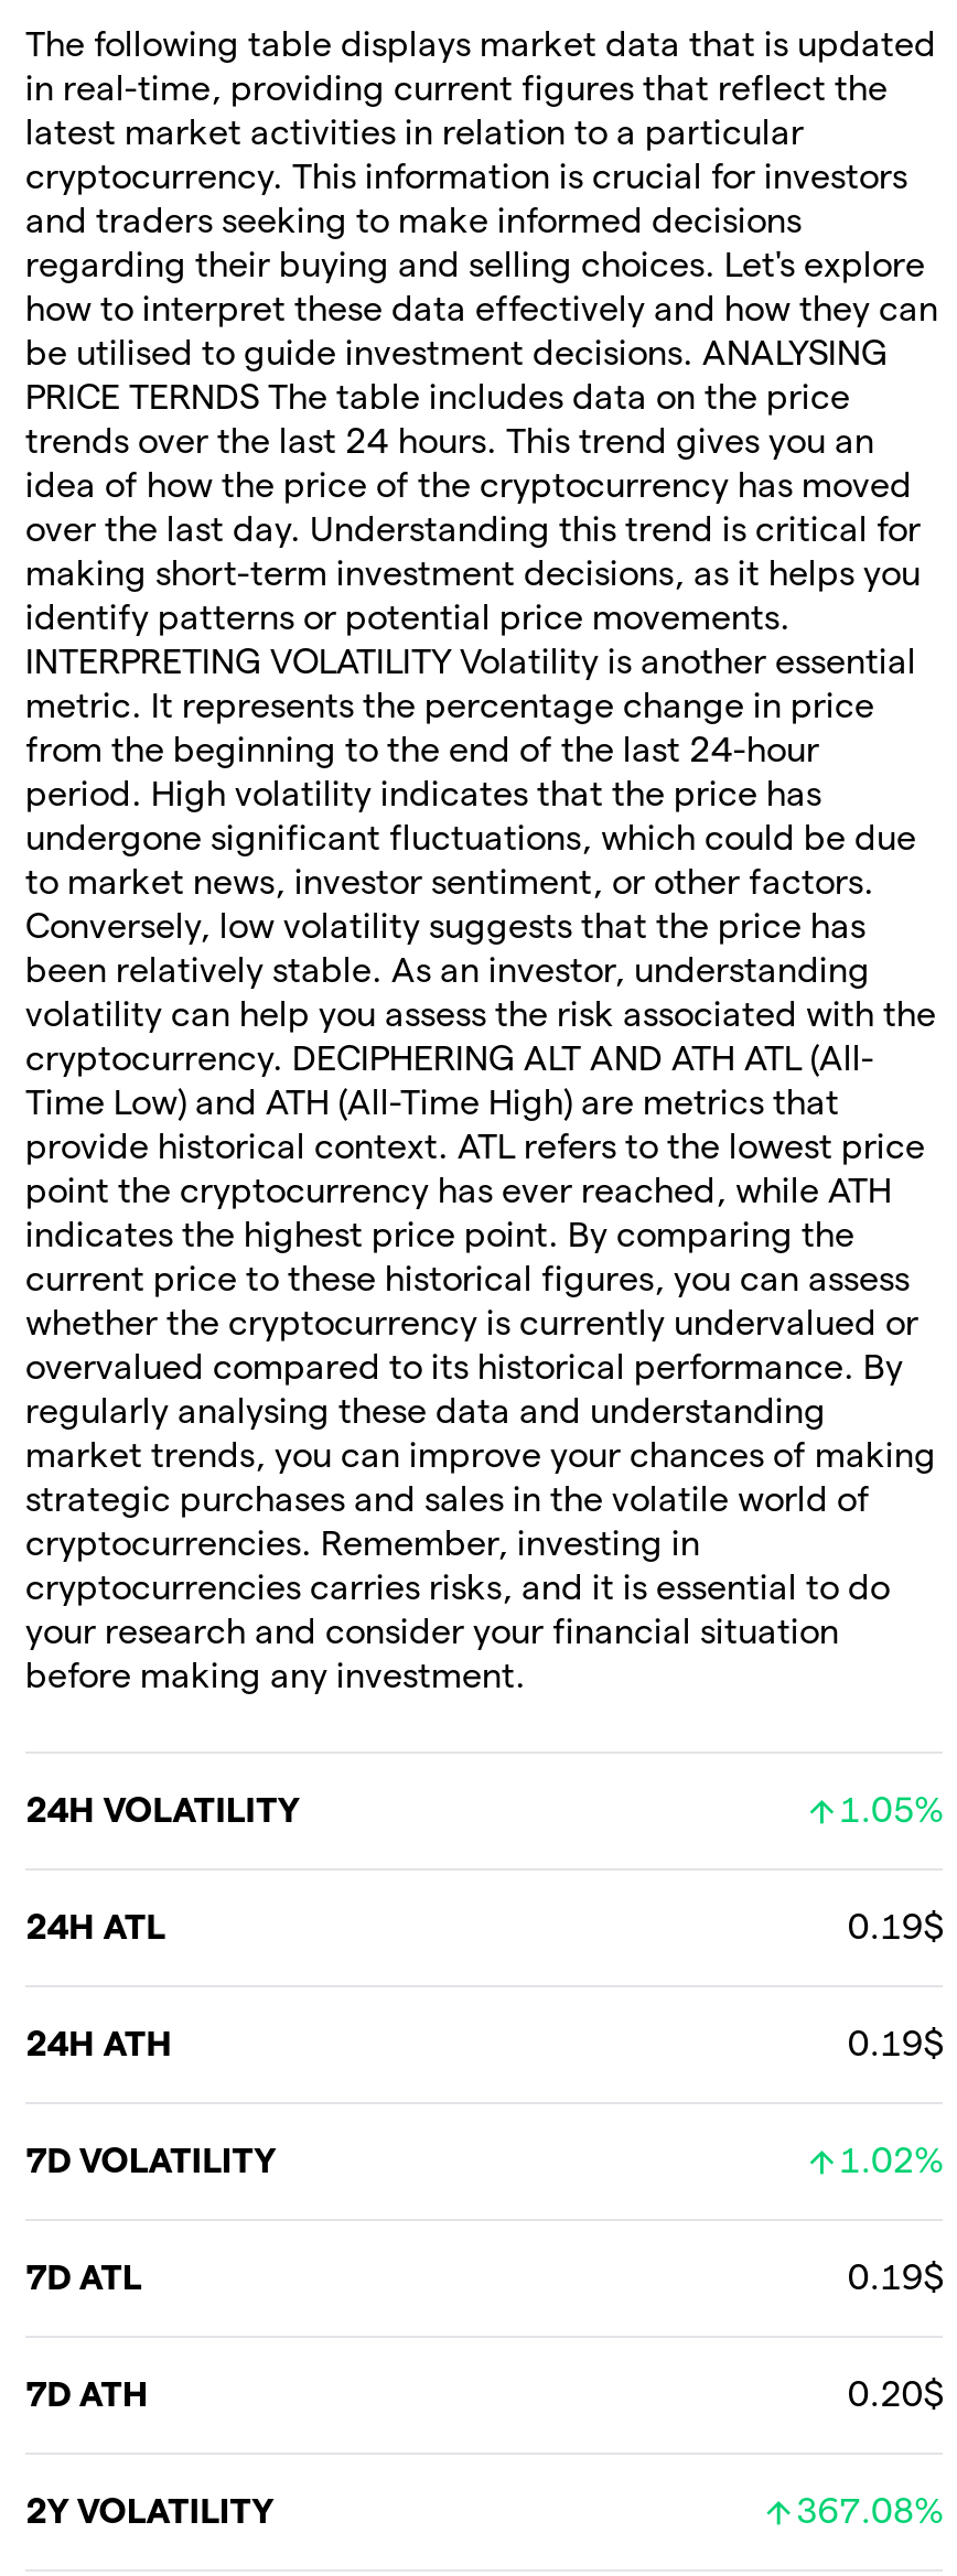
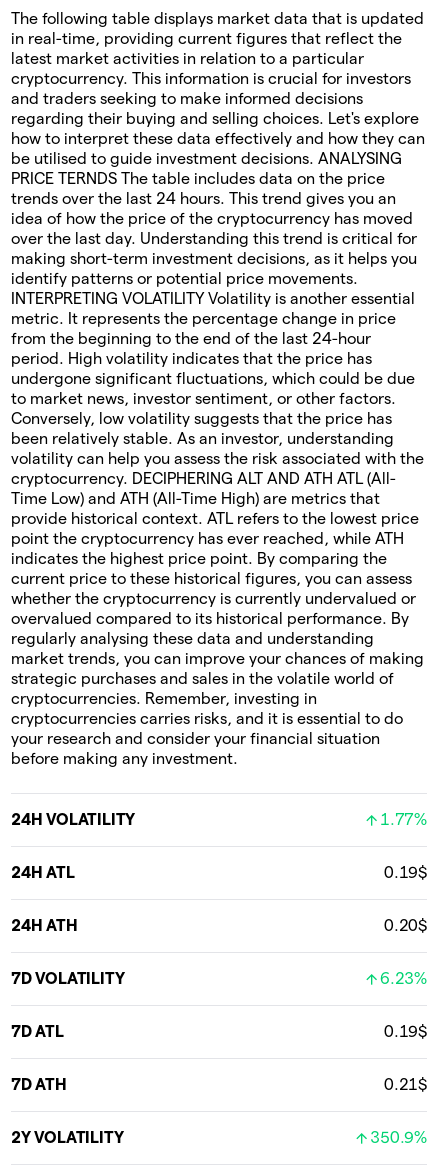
- 1.05%
+ 1.77%

- 0.19$
+ 0.20$

- 1.02%
+ 6.23%

- 0.20$
+ 0.21$

- 367.08%
+ 350.9%
